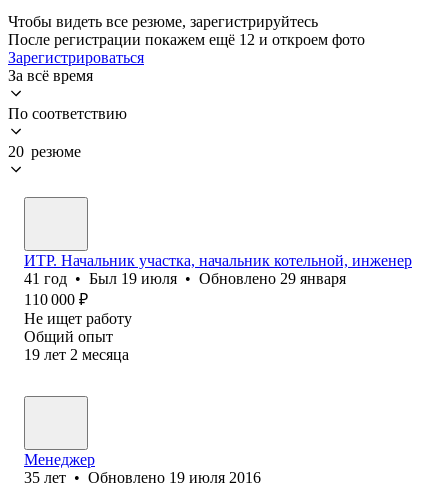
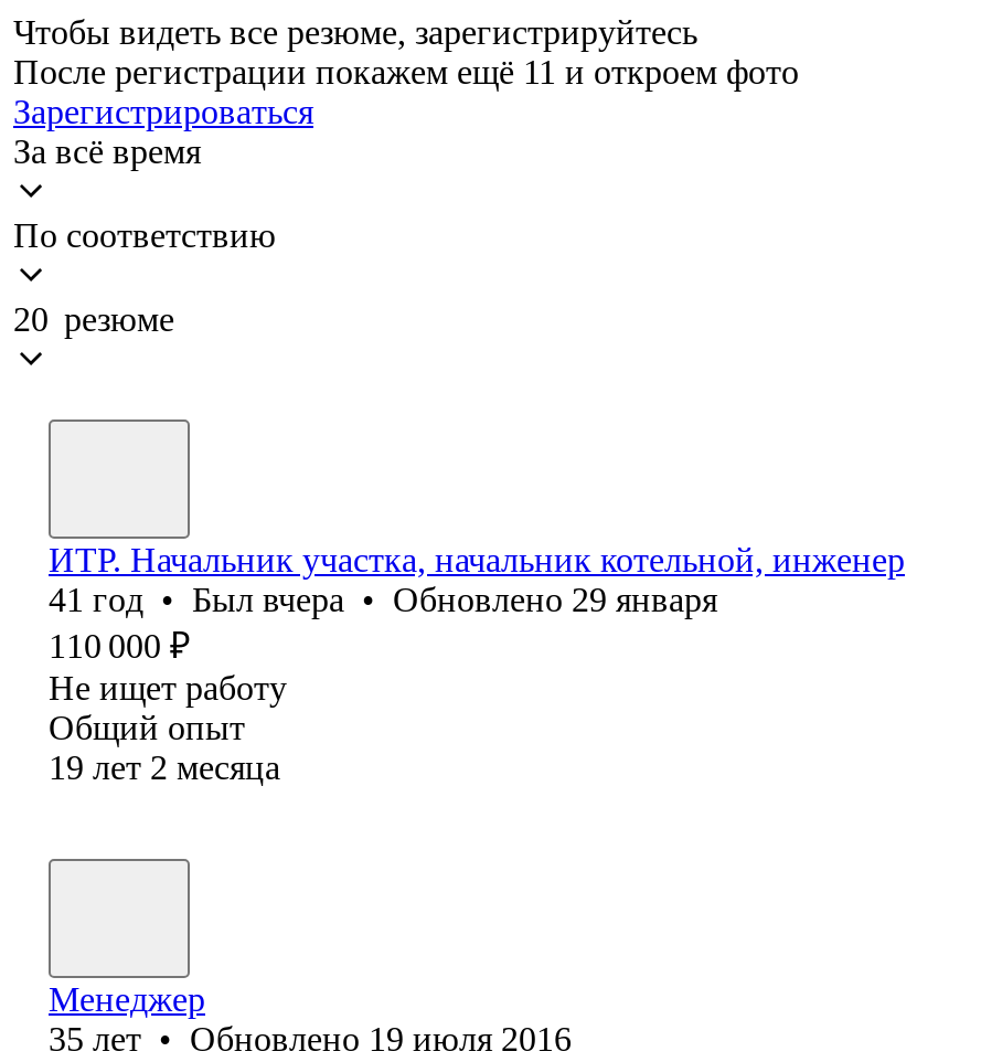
- После регистрации покажем ещё 12 и откроем фото
+ После регистрации покажем ещё 11 и откроем фото

- 41 год • Был 19 июля • Обновлено 29 января
+ 41 год • Был вчера • Обновлено 29 января
